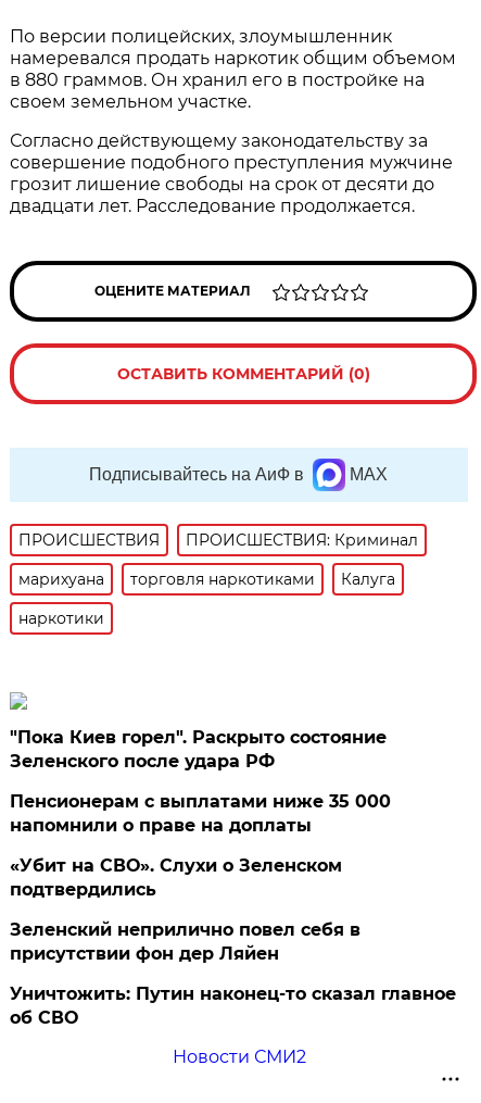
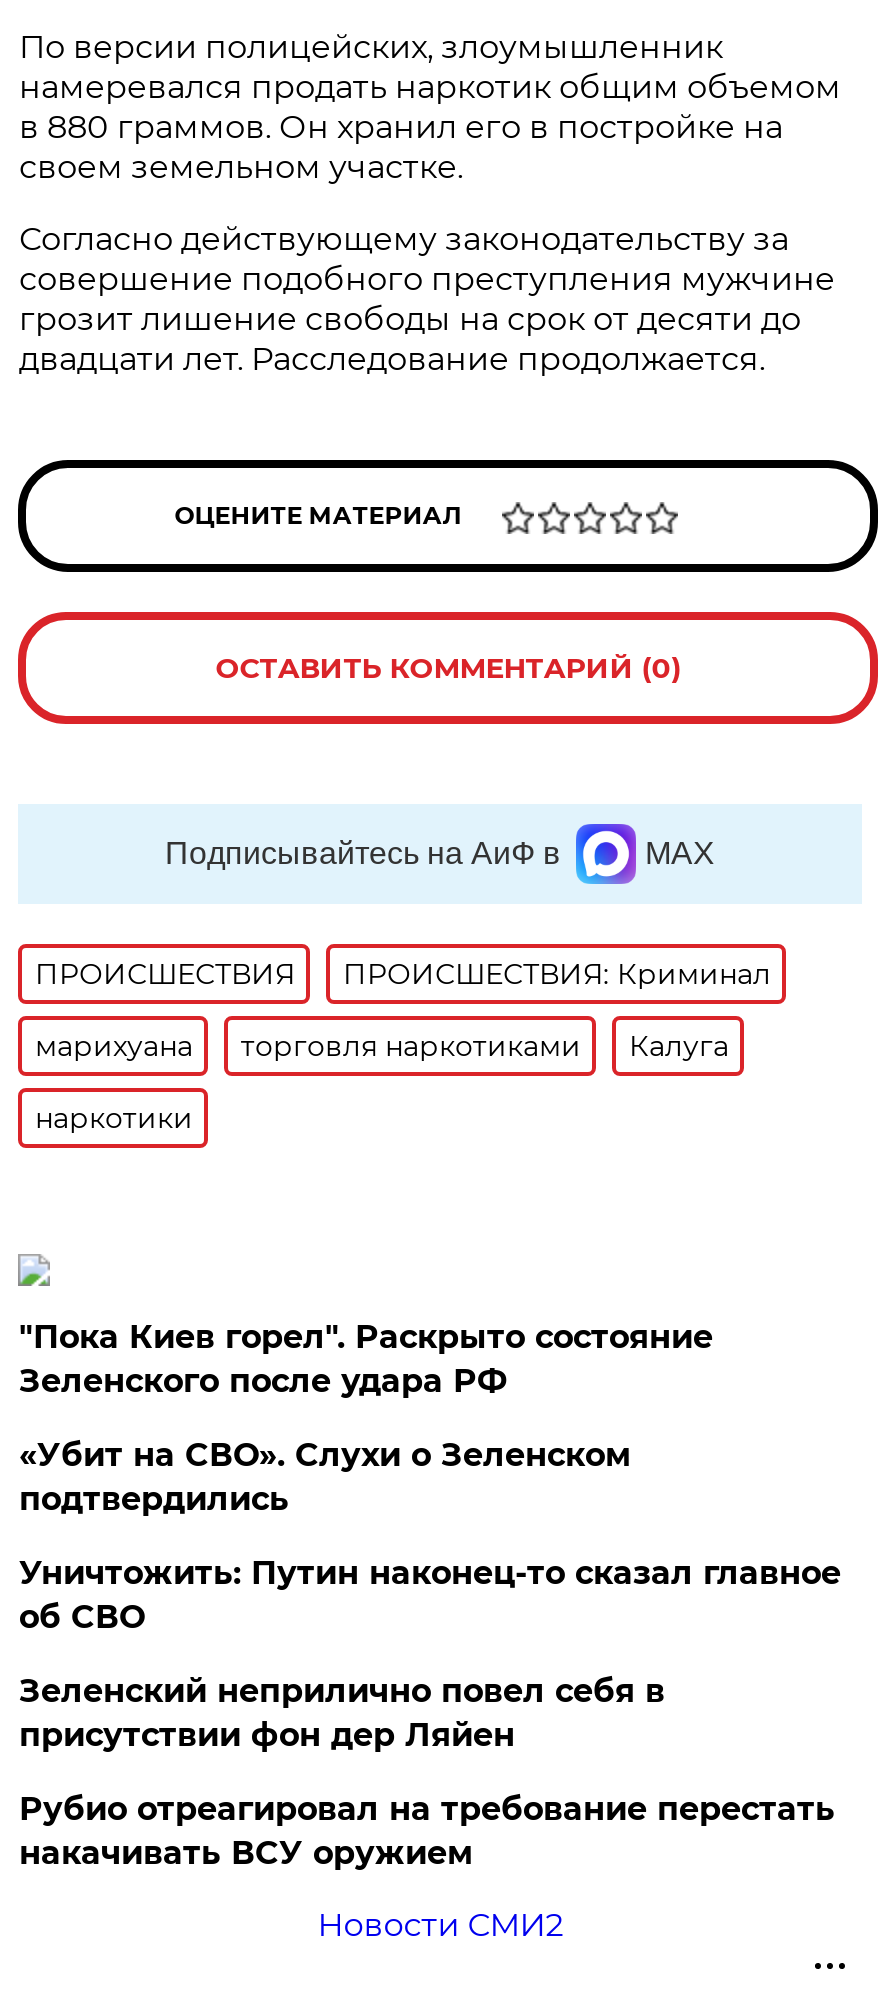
- Пенсионерам с выплатами ниже 35 000
- напомнили о праве на доплаты

moved up: «Убит на СВО». Слухи о Зеленском | подтвердились

+ Рубио отреагировал на требование перестать
+ накачивать ВСУ оружием

moved up: Уничтожить: Путин наконец-то сказал главное | об СВО
